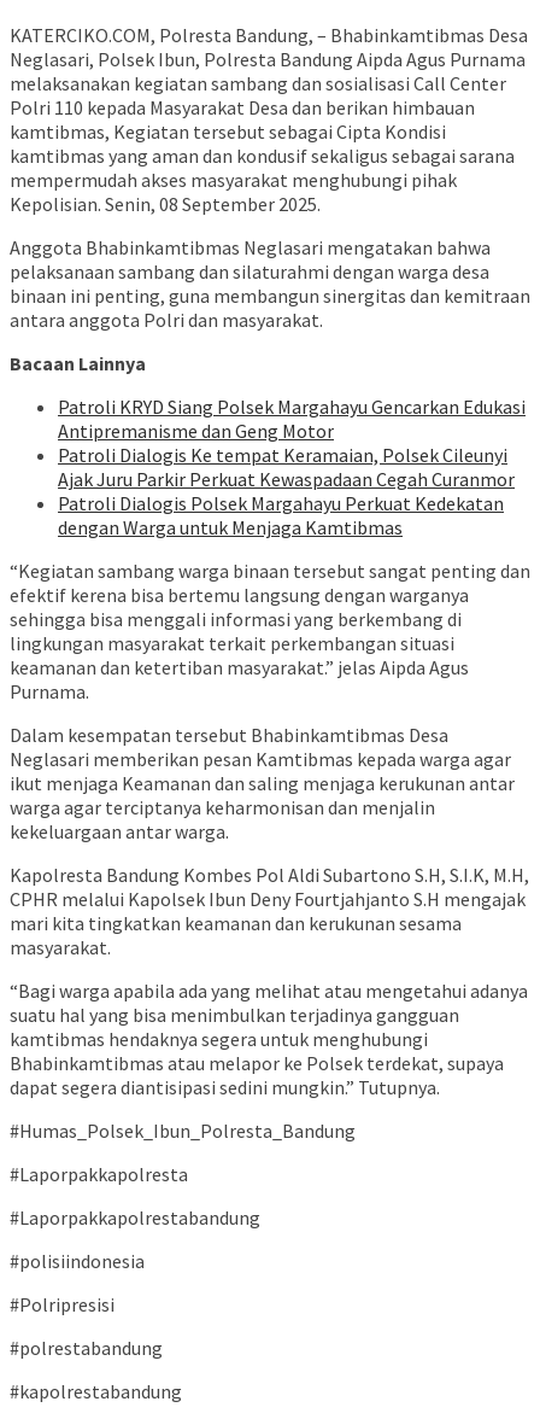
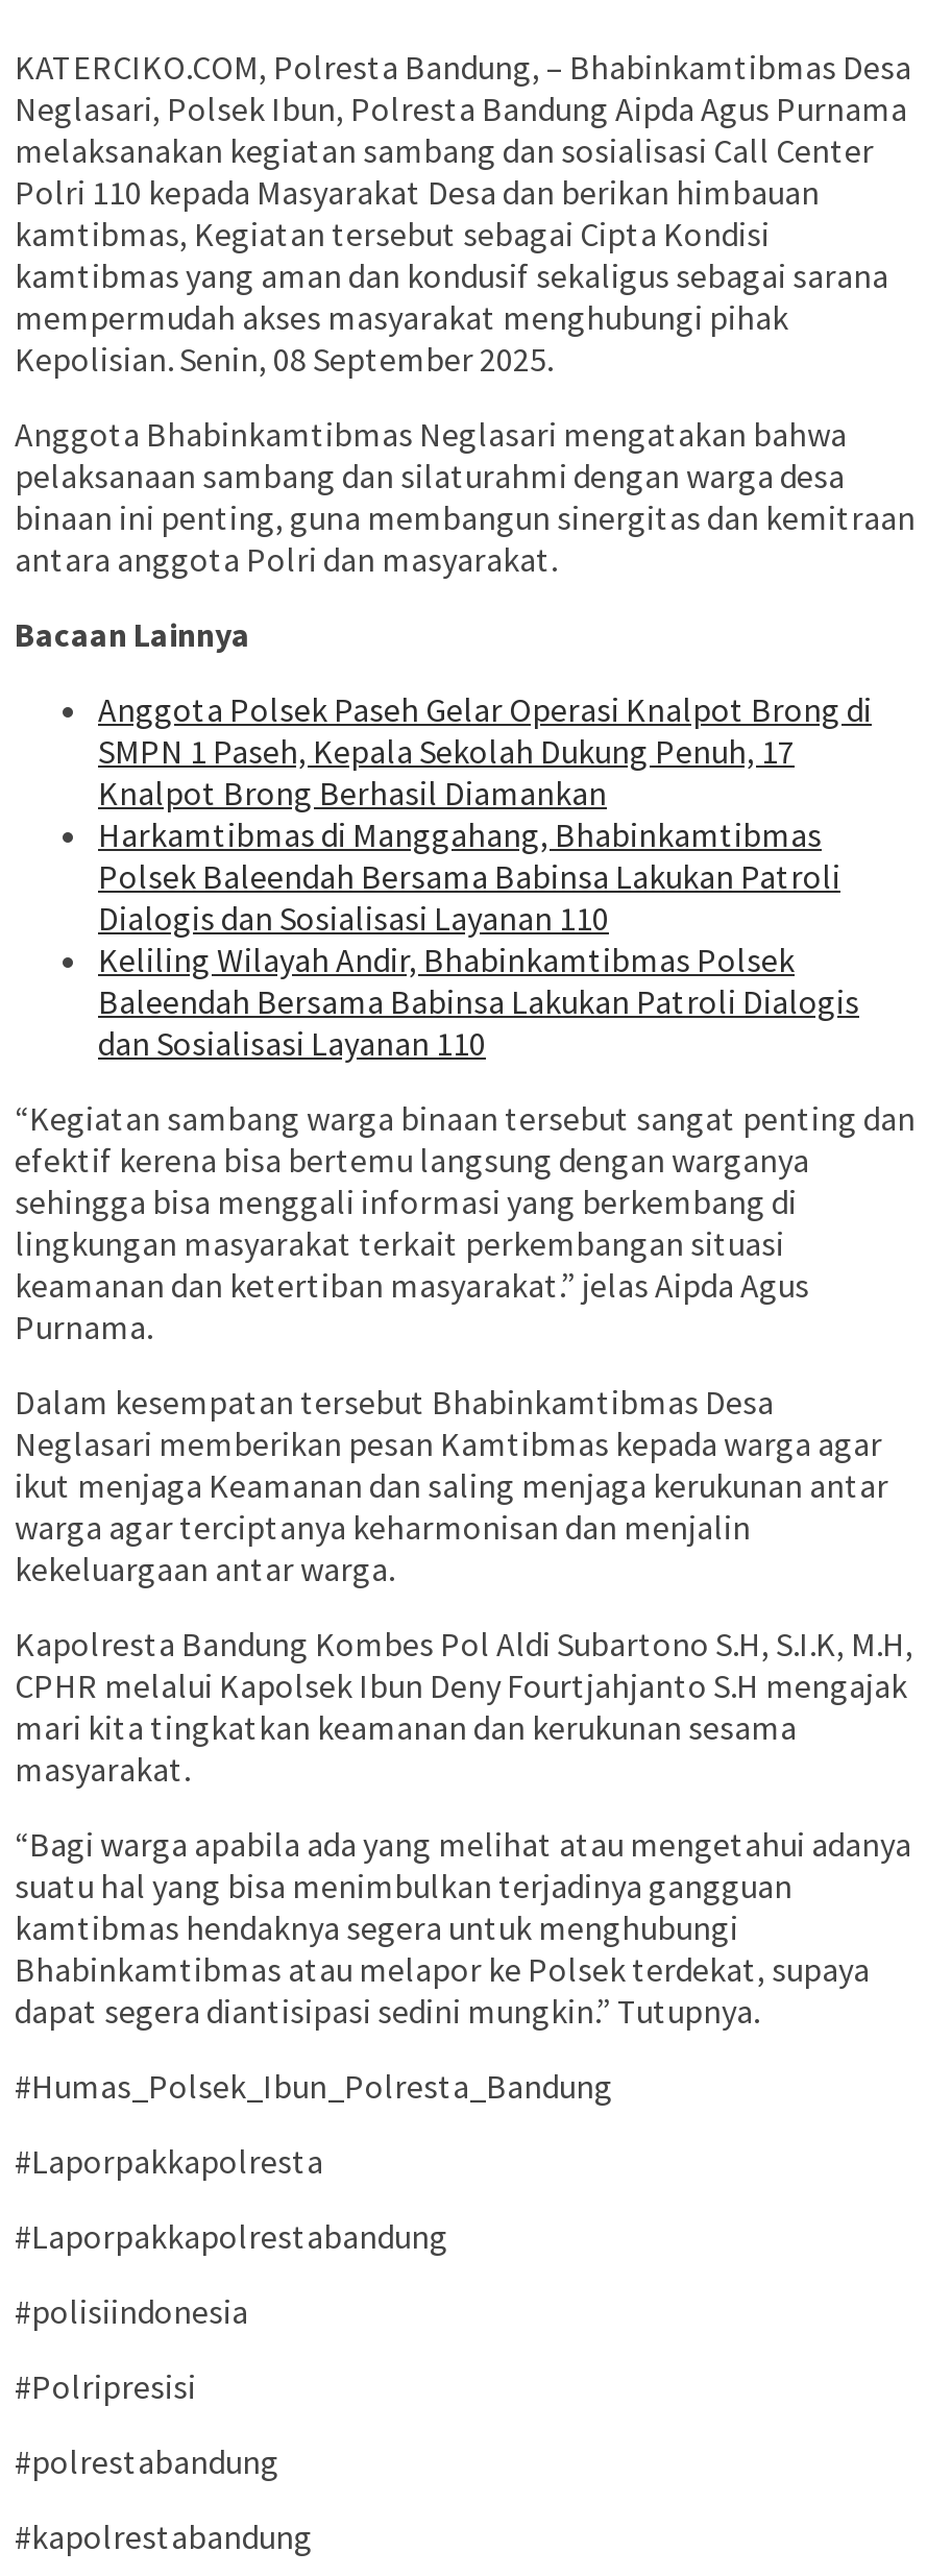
- Patroli KRYD Siang Polsek Margahayu Gencarkan Edukasi
- Antipremanisme dan Geng Motor
- Patroli Dialogis Ke tempat Keramaian, Polsek Cileunyi
- Ajak Juru Parkir Perkuat Kewaspadaan Cegah Curanmor
- Patroli Dialogis Polsek Margahayu Perkuat Kedekatan
- dengan Warga untuk Menjaga Kamtibmas
+ Anggota Polsek Paseh Gelar Operasi Knalpot Brong di
+ SMPN 1 Paseh, Kepala Sekolah Dukung Penuh, 17
+ Knalpot Brong Berhasil Diamankan
+ Harkamtibmas di Manggahang, Bhabinkamtibmas
+ Polsek Baleendah Bersama Babinsa Lakukan Patroli
+ Dialogis dan Sosialisasi Layanan 110
+ Keliling Wilayah Andir, Bhabinkamtibmas Polsek
+ Baleendah Bersama Babinsa Lakukan Patroli Dialogis
+ dan Sosialisasi Layanan 110
